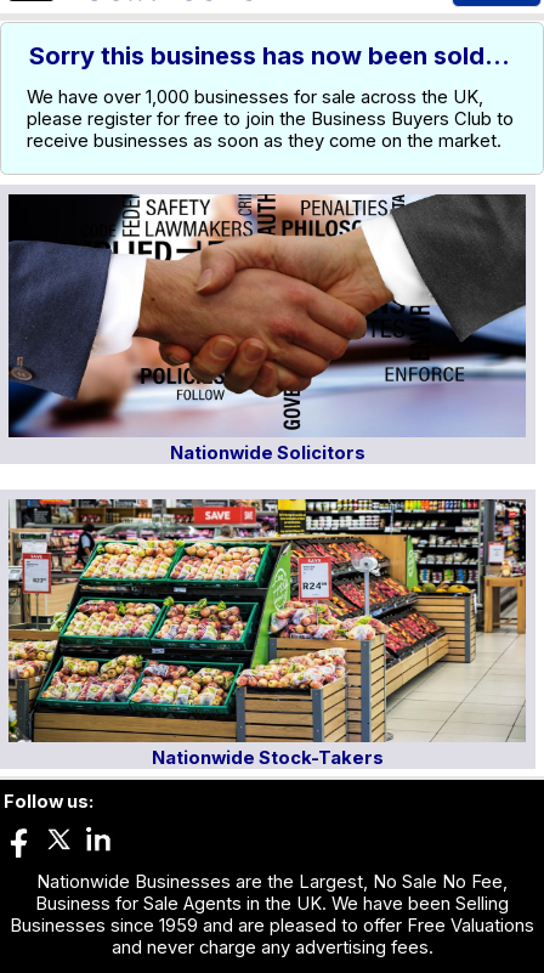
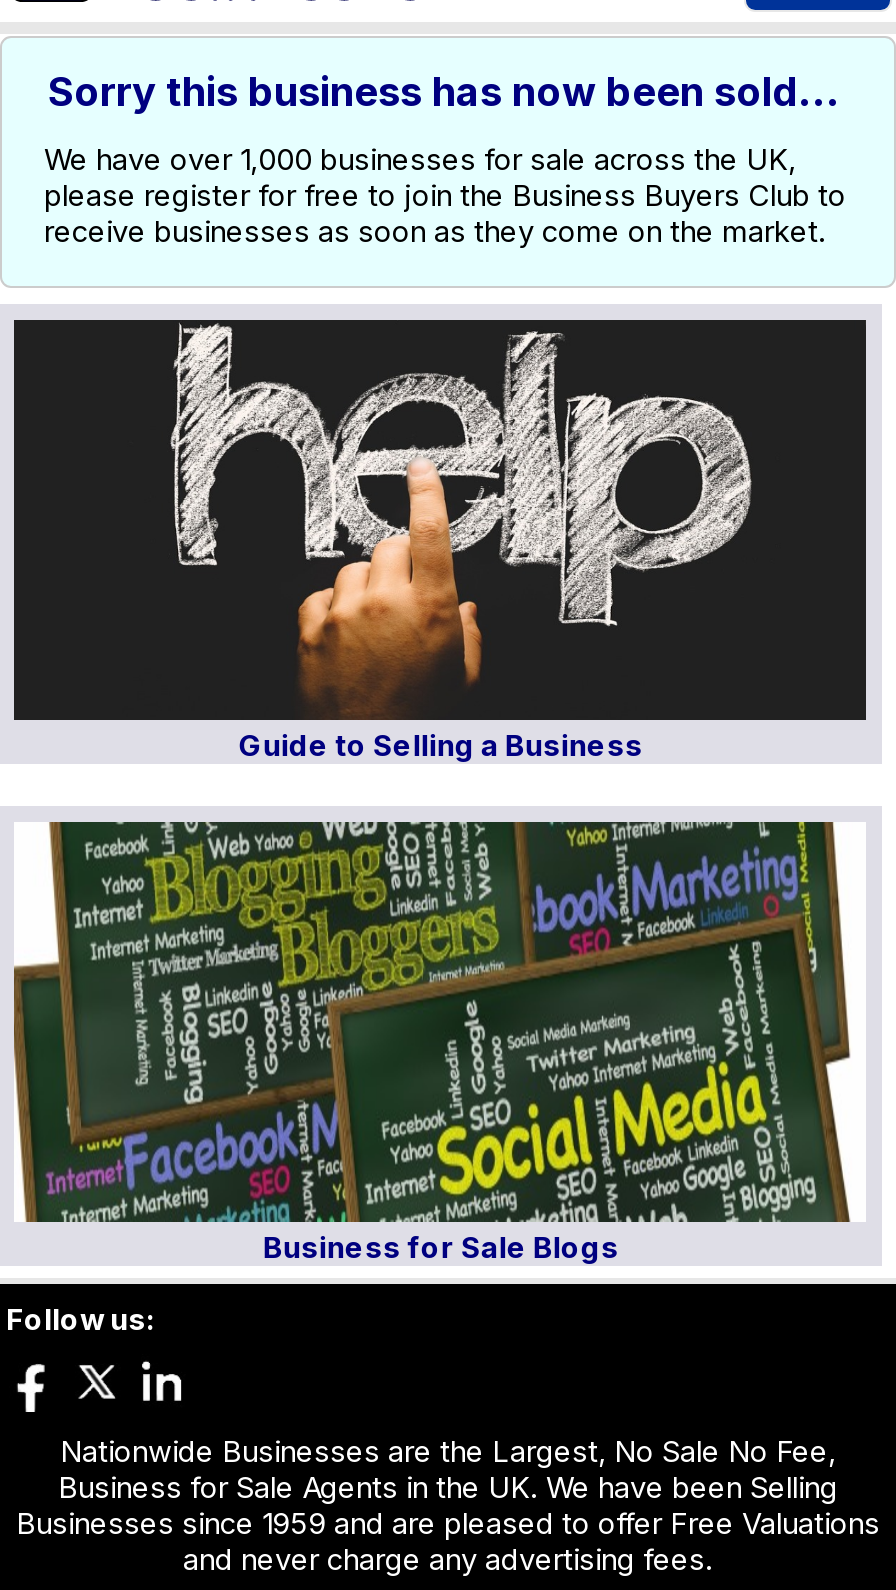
- [image]
- Nationwide Solicitors
+ [image]
+ Guide to Selling a Business

- [image]
- Nationwide Stock-Takers
+ [image]
+ Business for Sale Blogs
